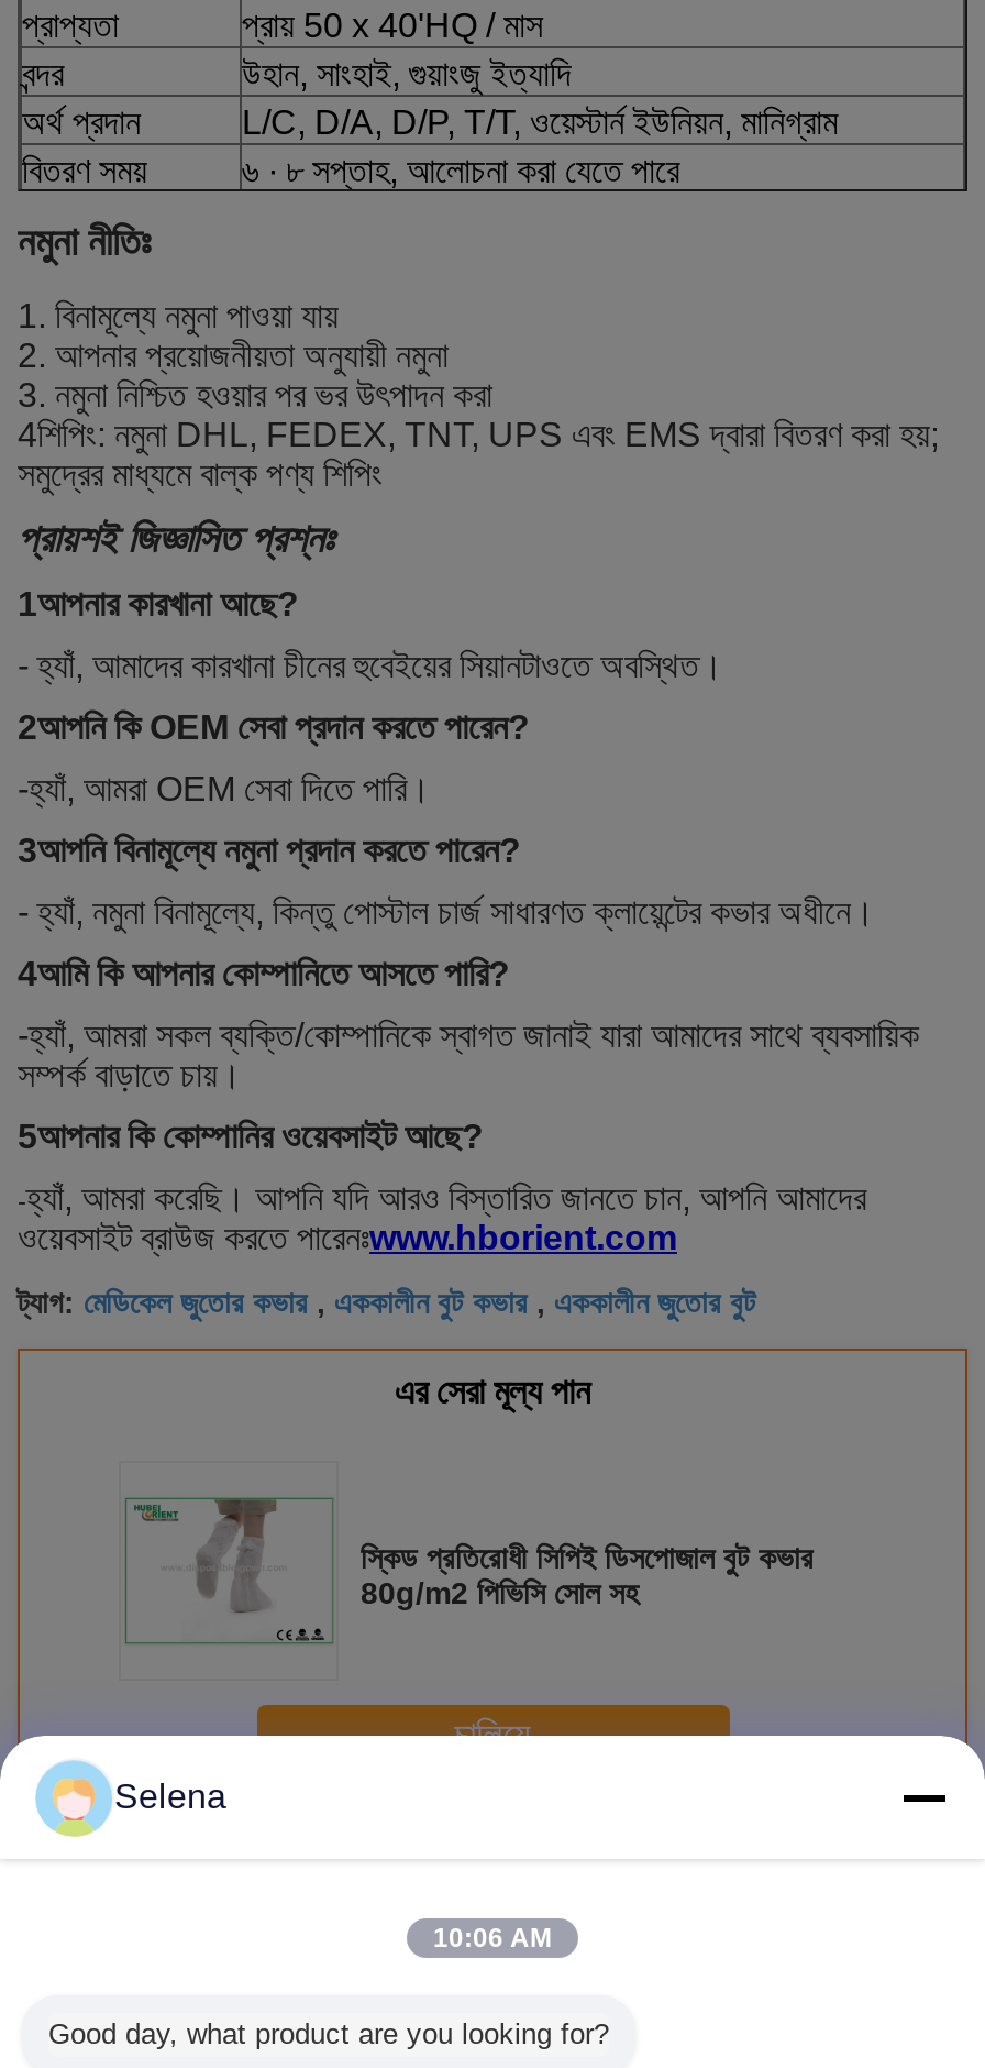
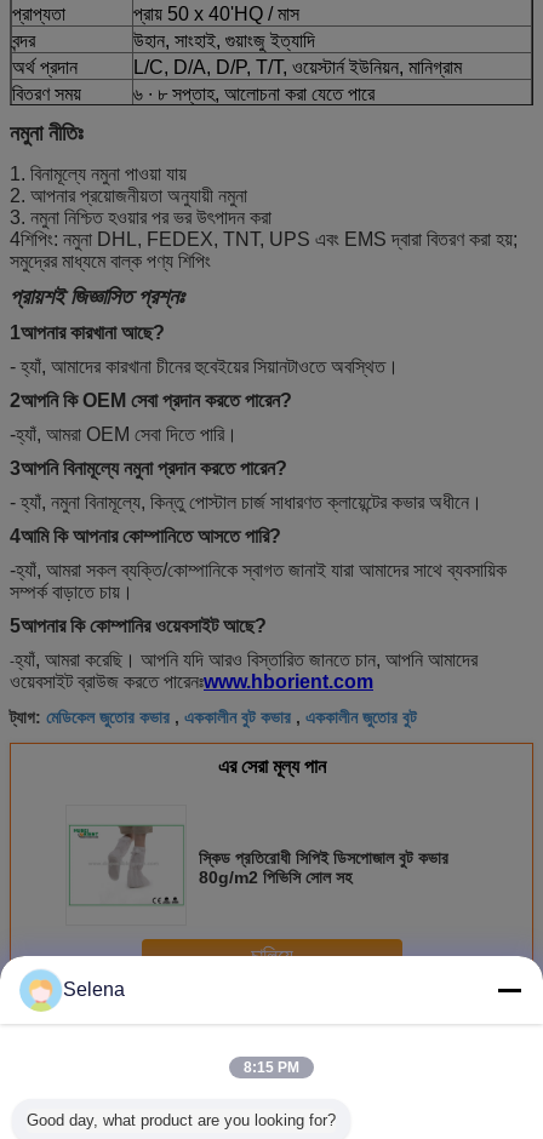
- 10:06 AM
+ 8:15 PM
